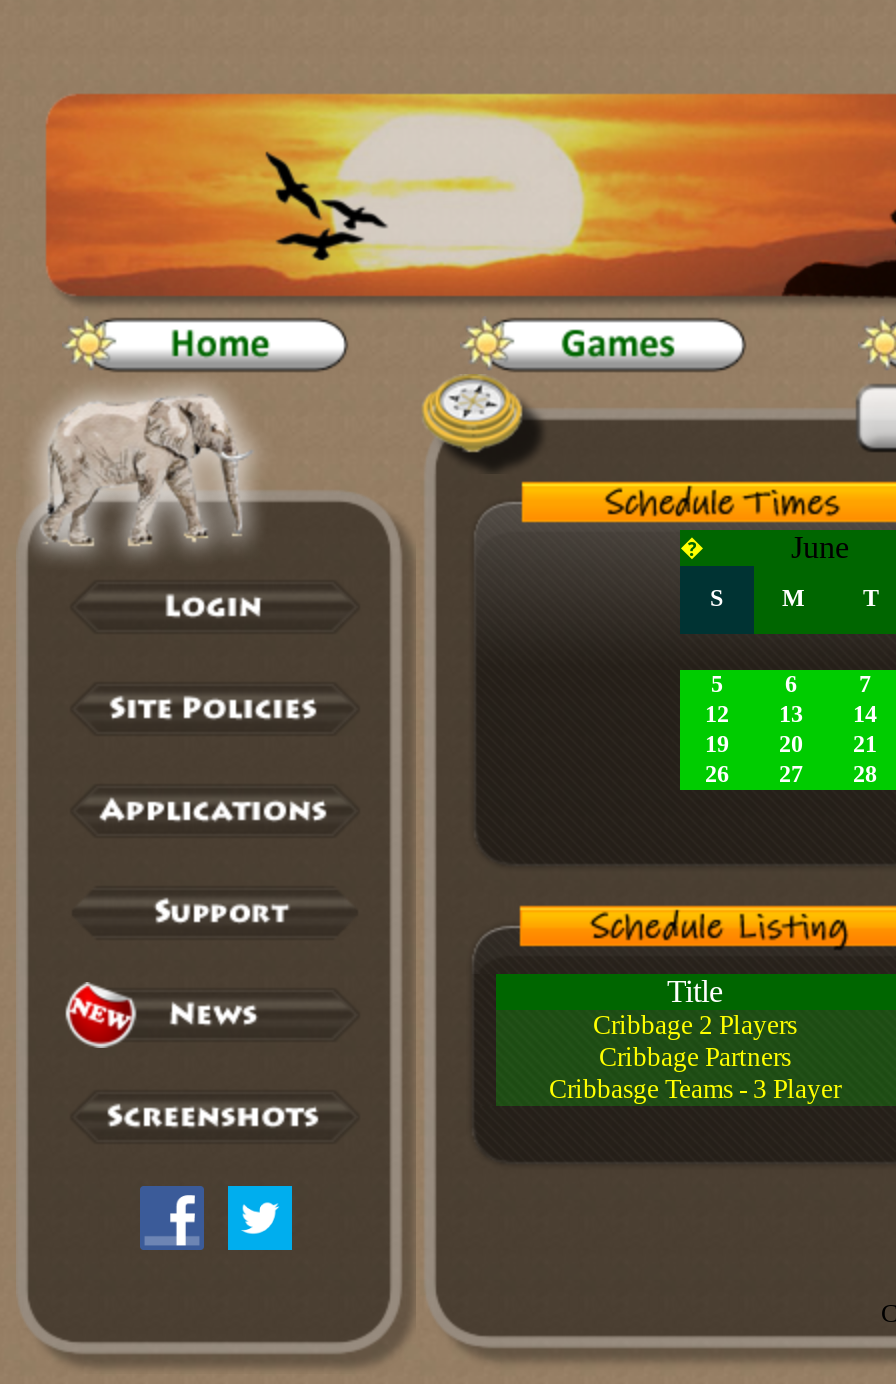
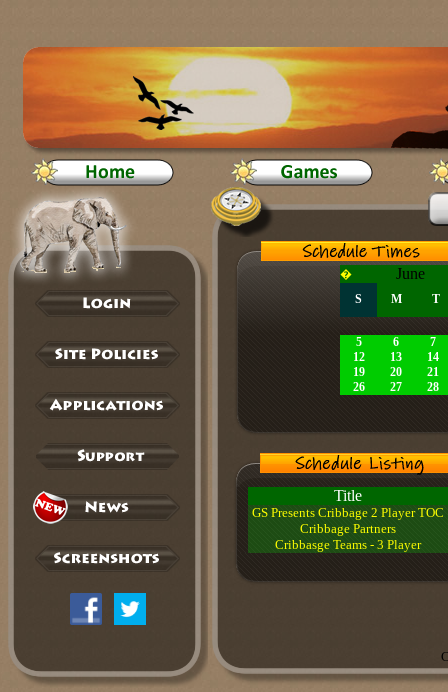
- Cribbage 2 Players
+ GS Presents Cribbage 2 Player TOC
